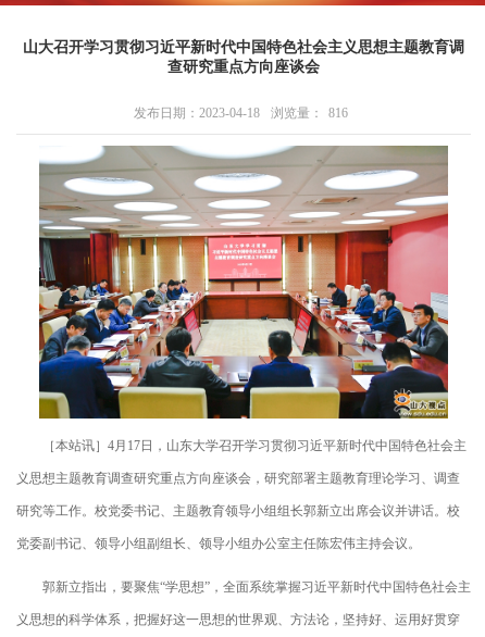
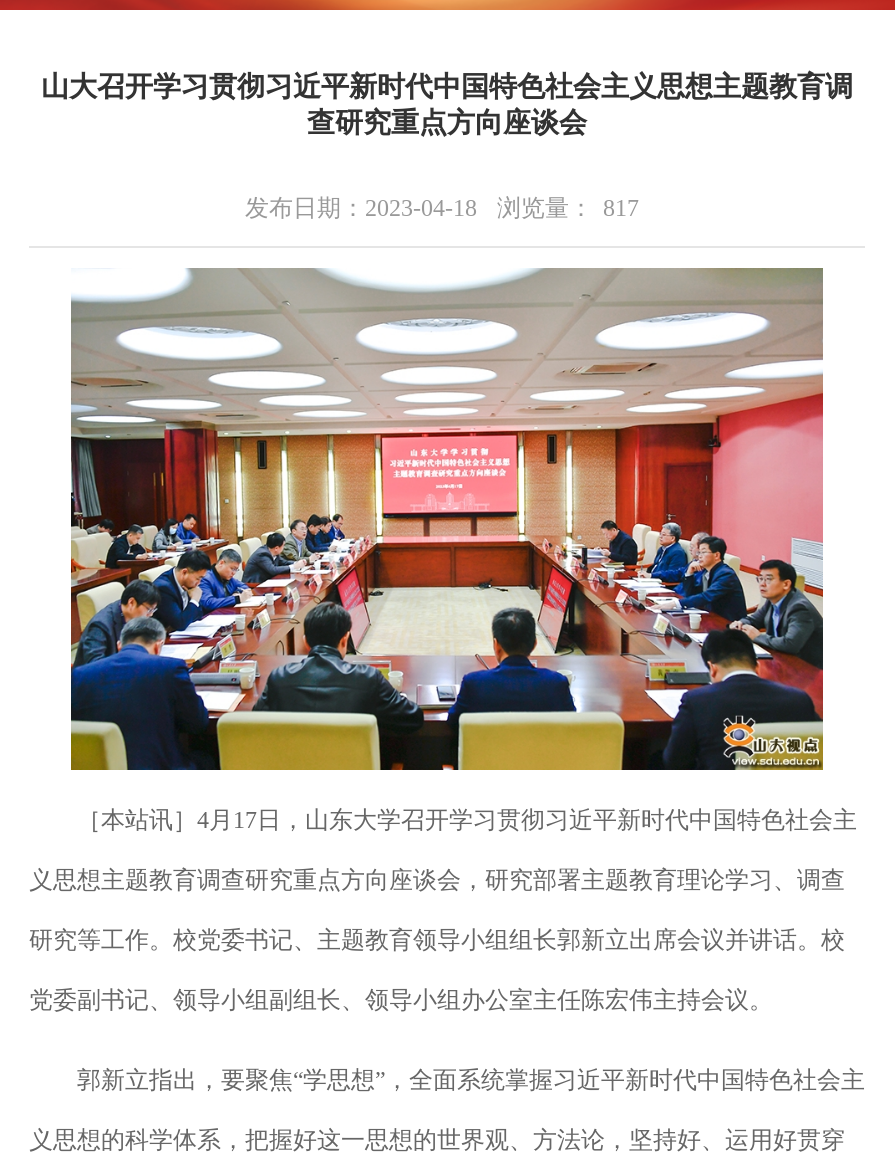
- 发布日期：2023-04-18 浏览量： 816
+ 发布日期：2023-04-18 浏览量： 817
